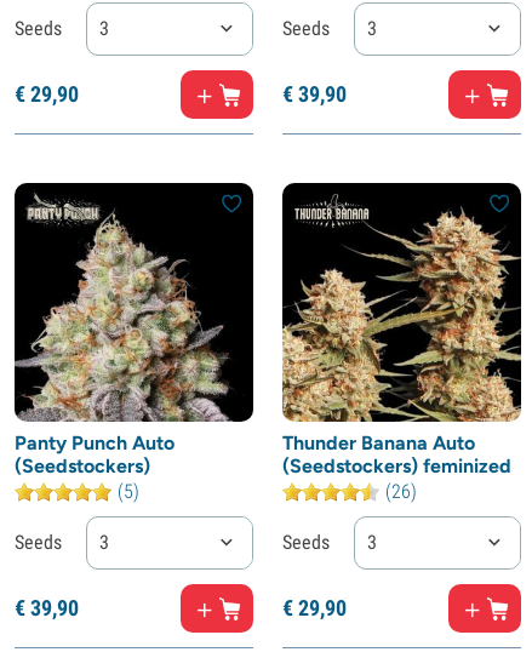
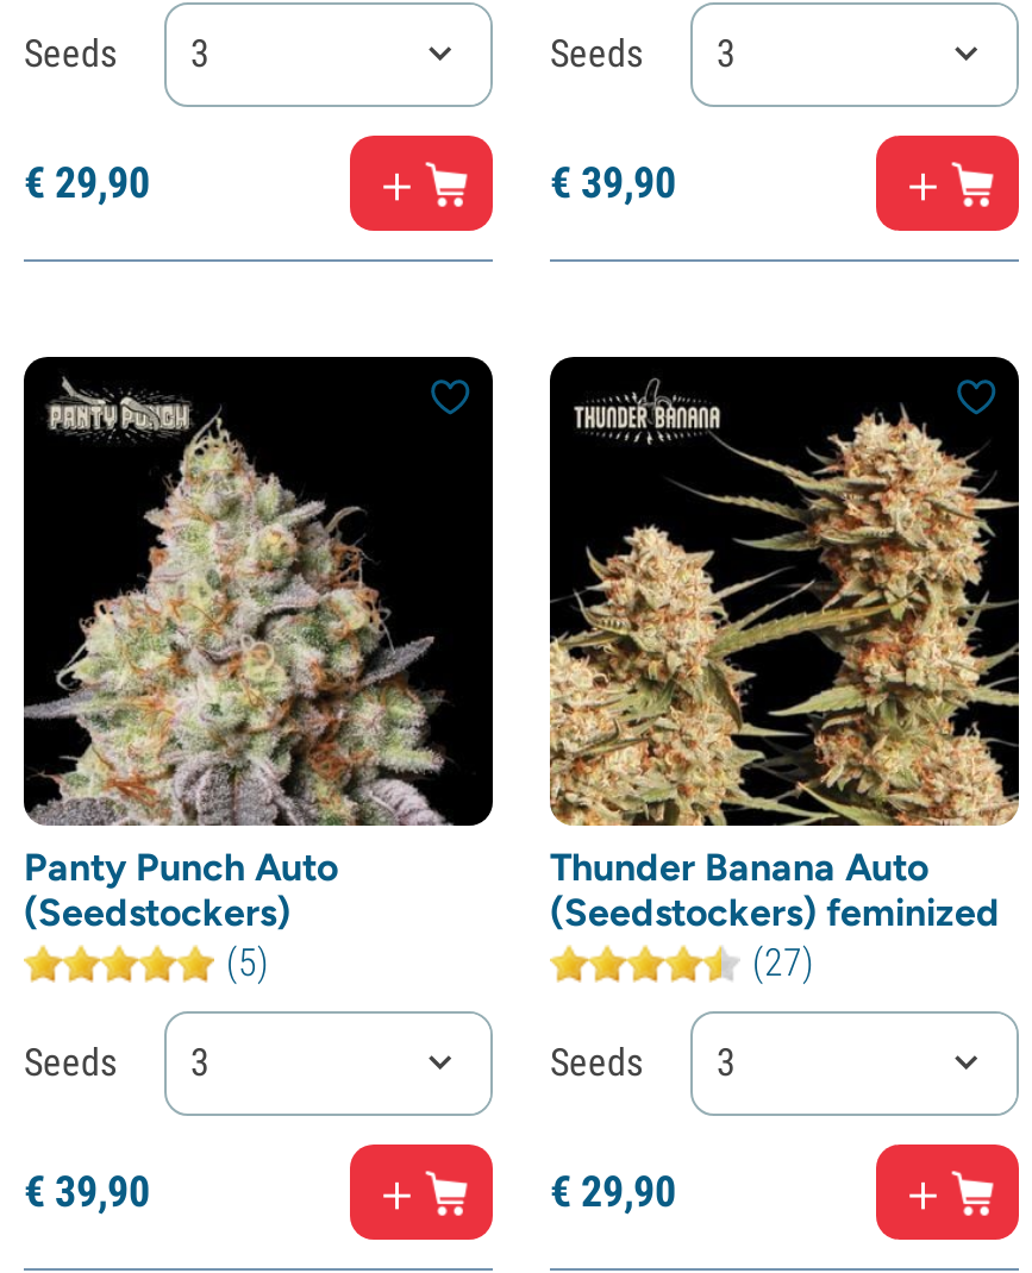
- (26)
+ (27)
